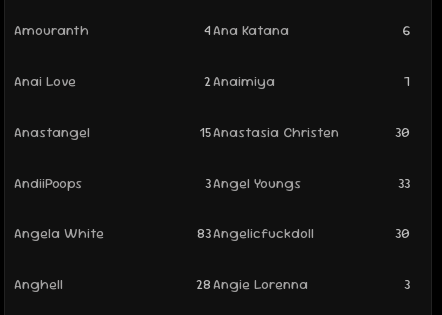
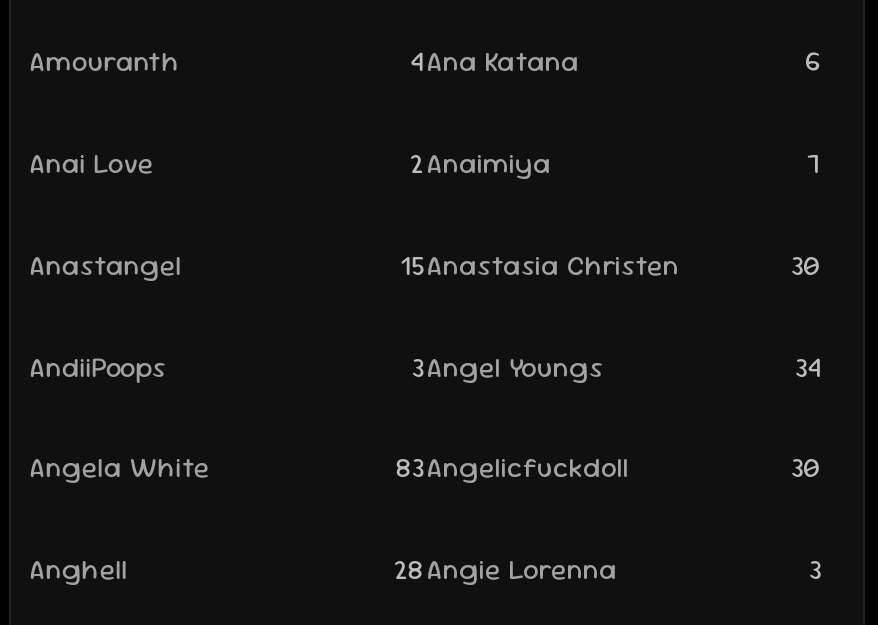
- 33
+ 34
